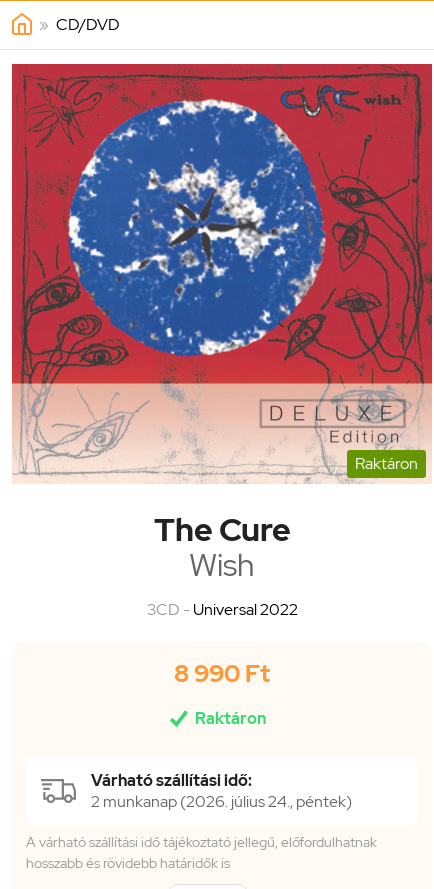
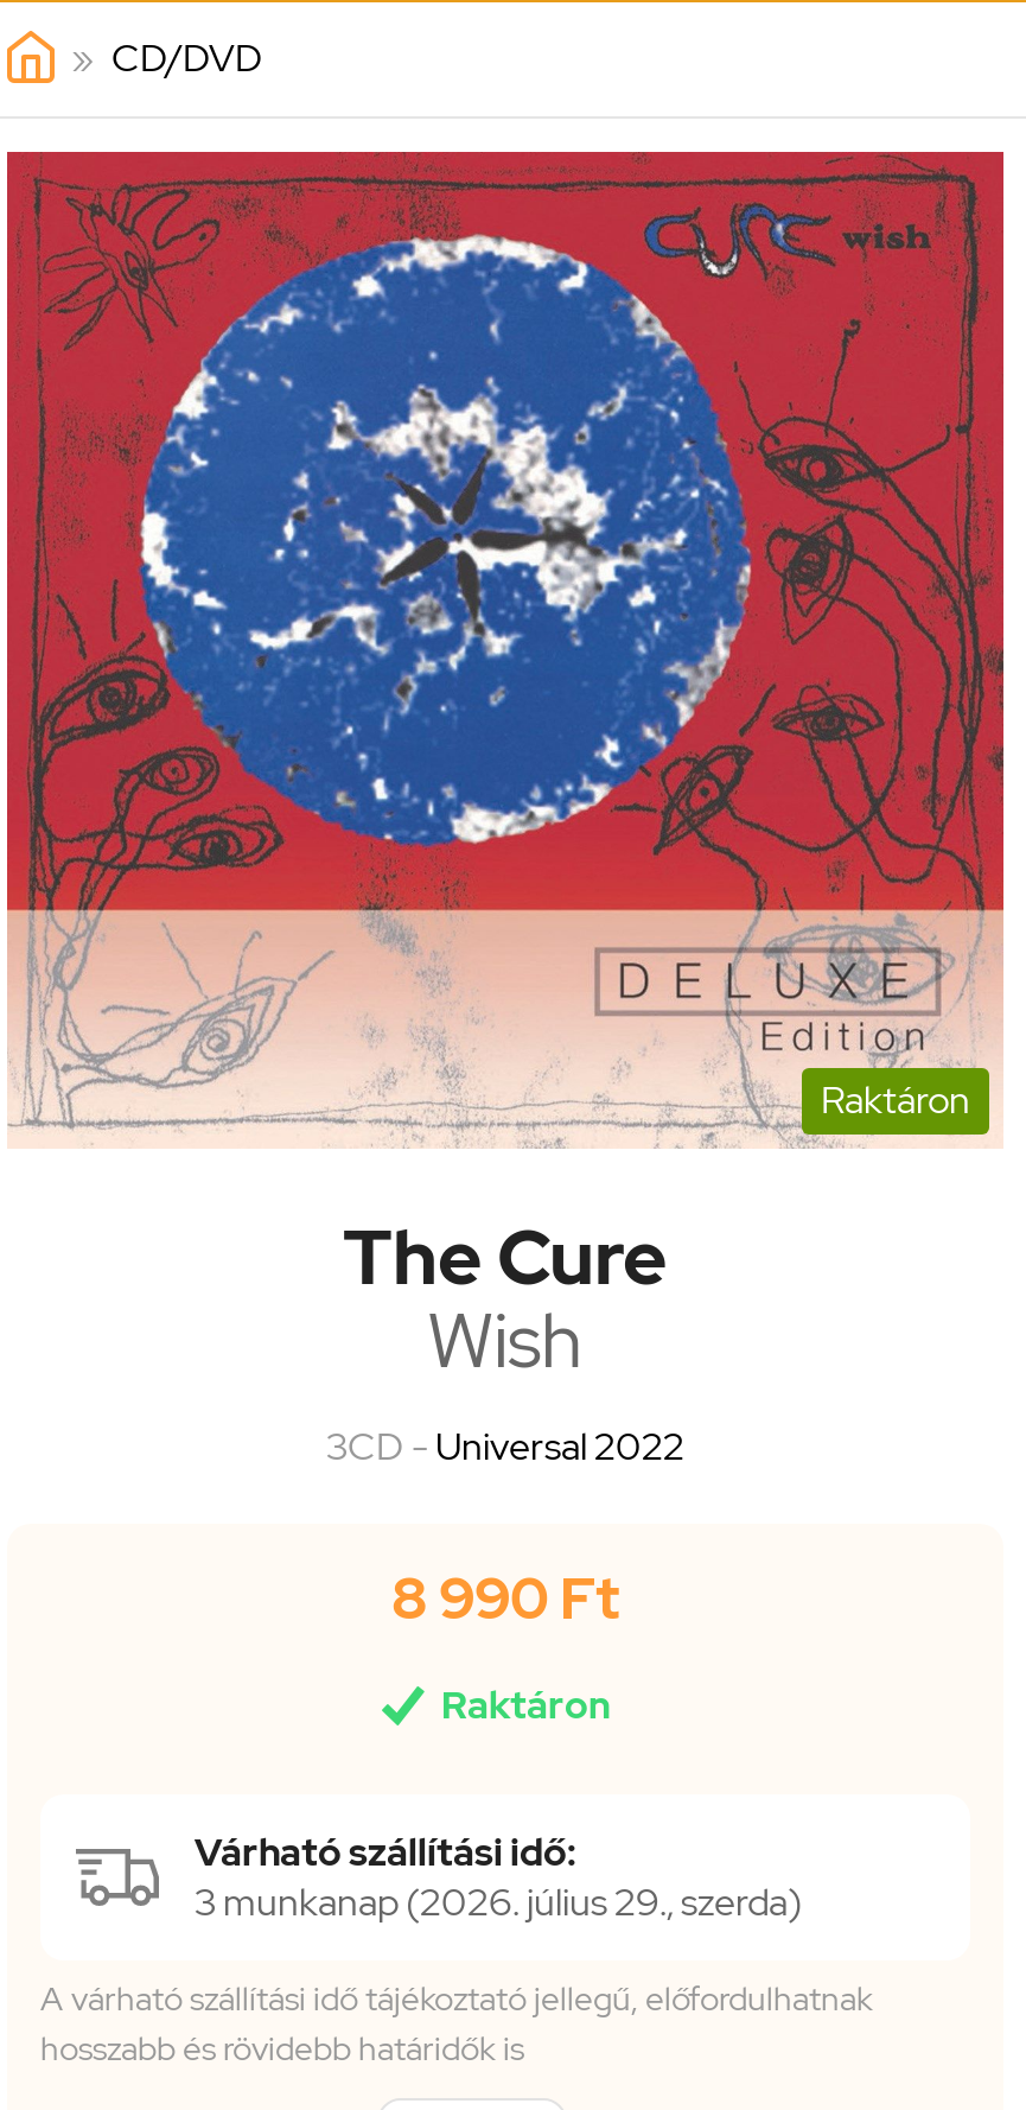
- 2 munkanap (2026. július 24., péntek)
+ 3 munkanap (2026. július 29., szerda)
